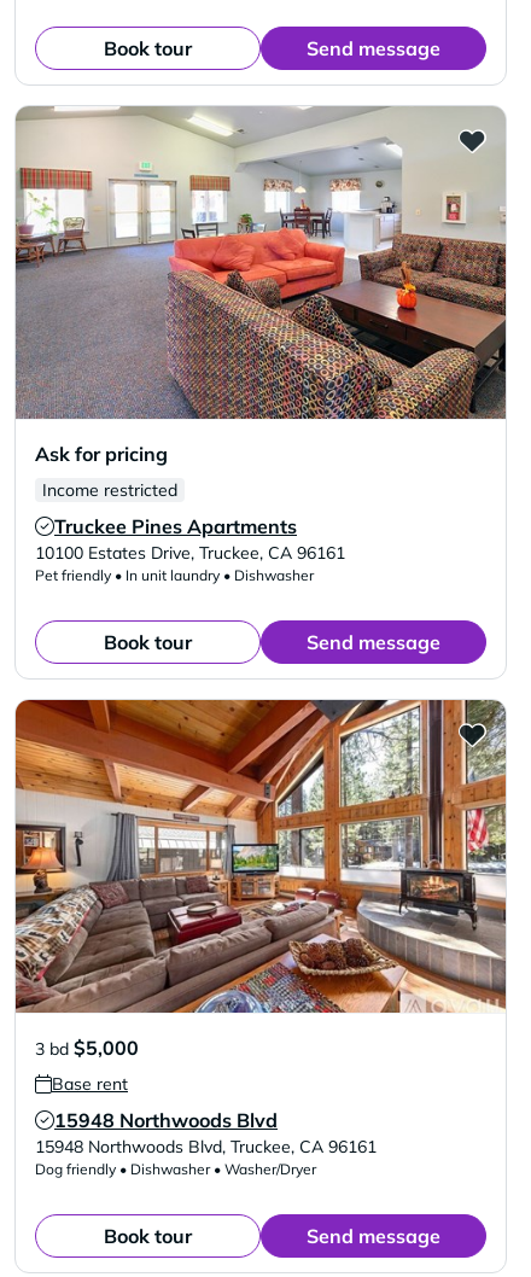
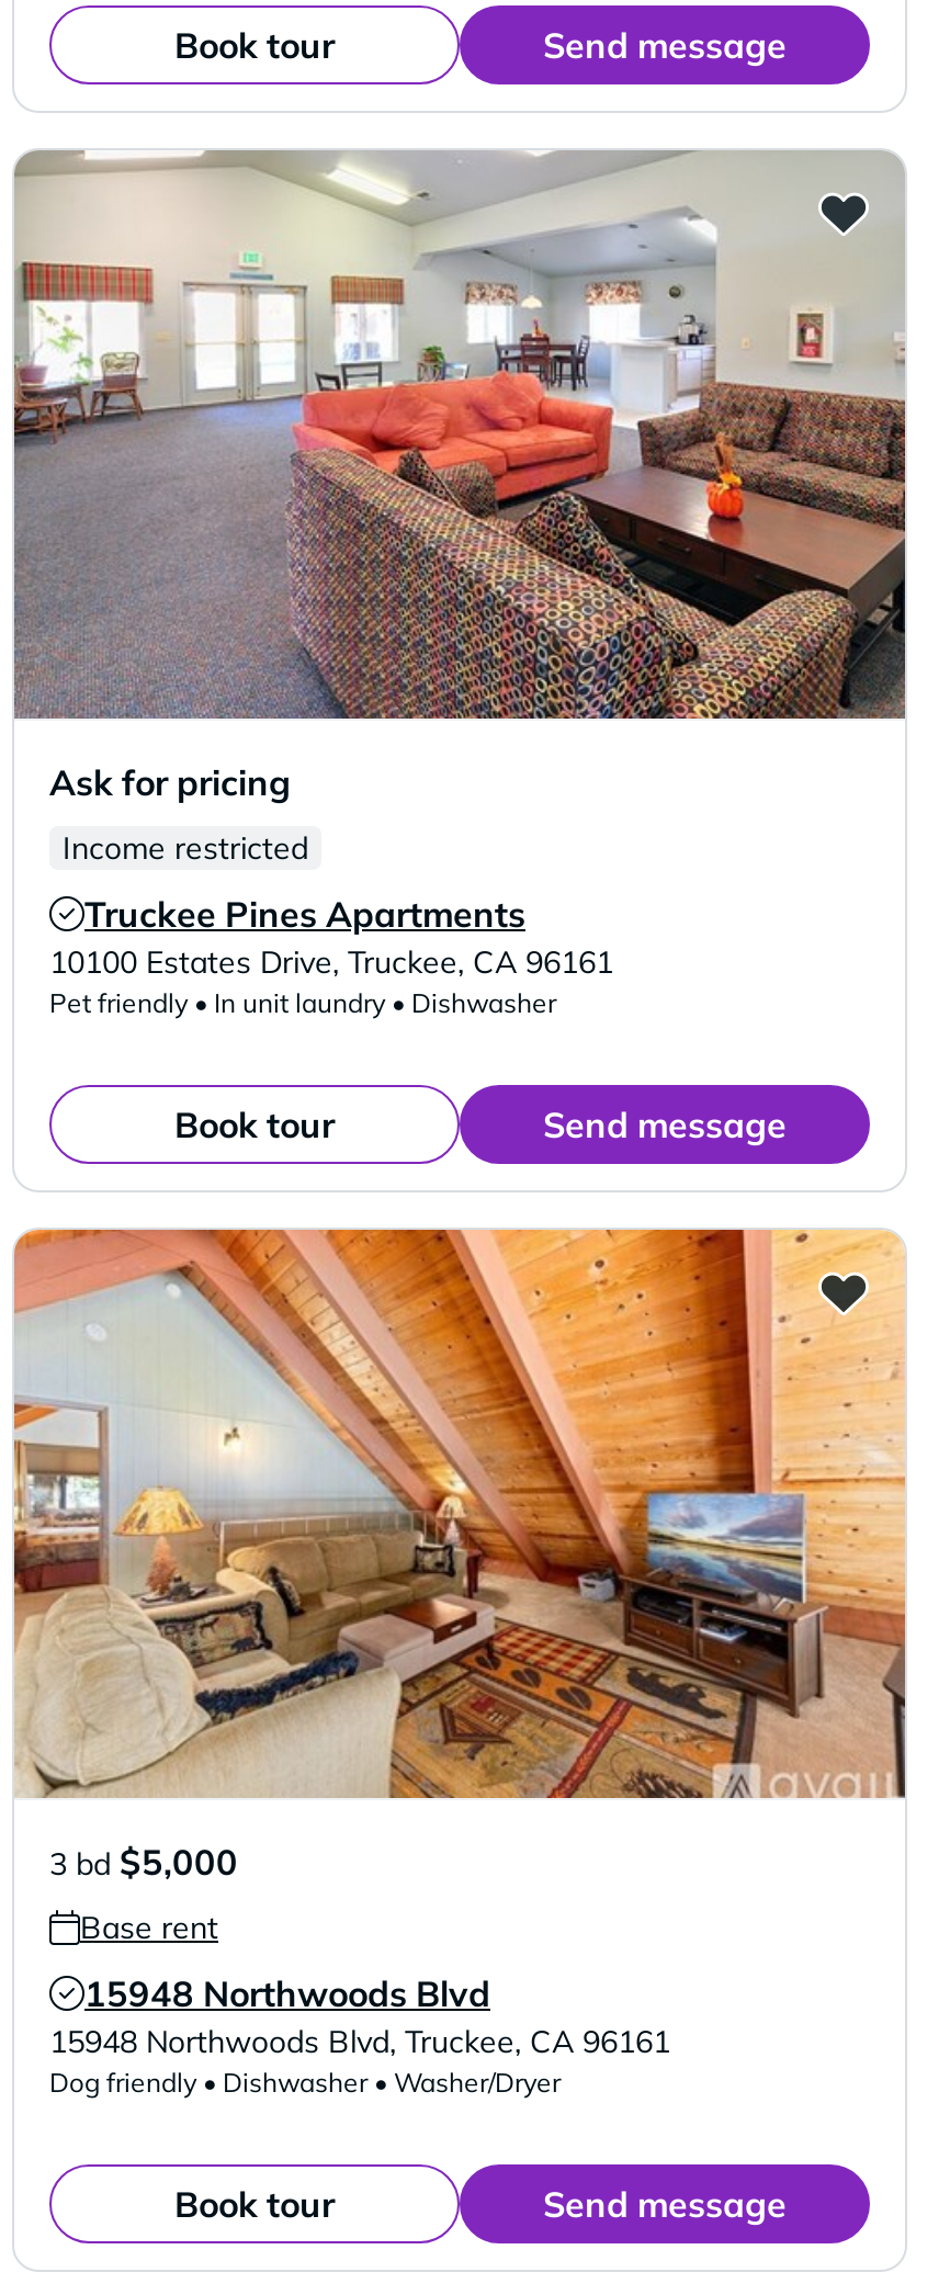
- [image]
+ [image]
